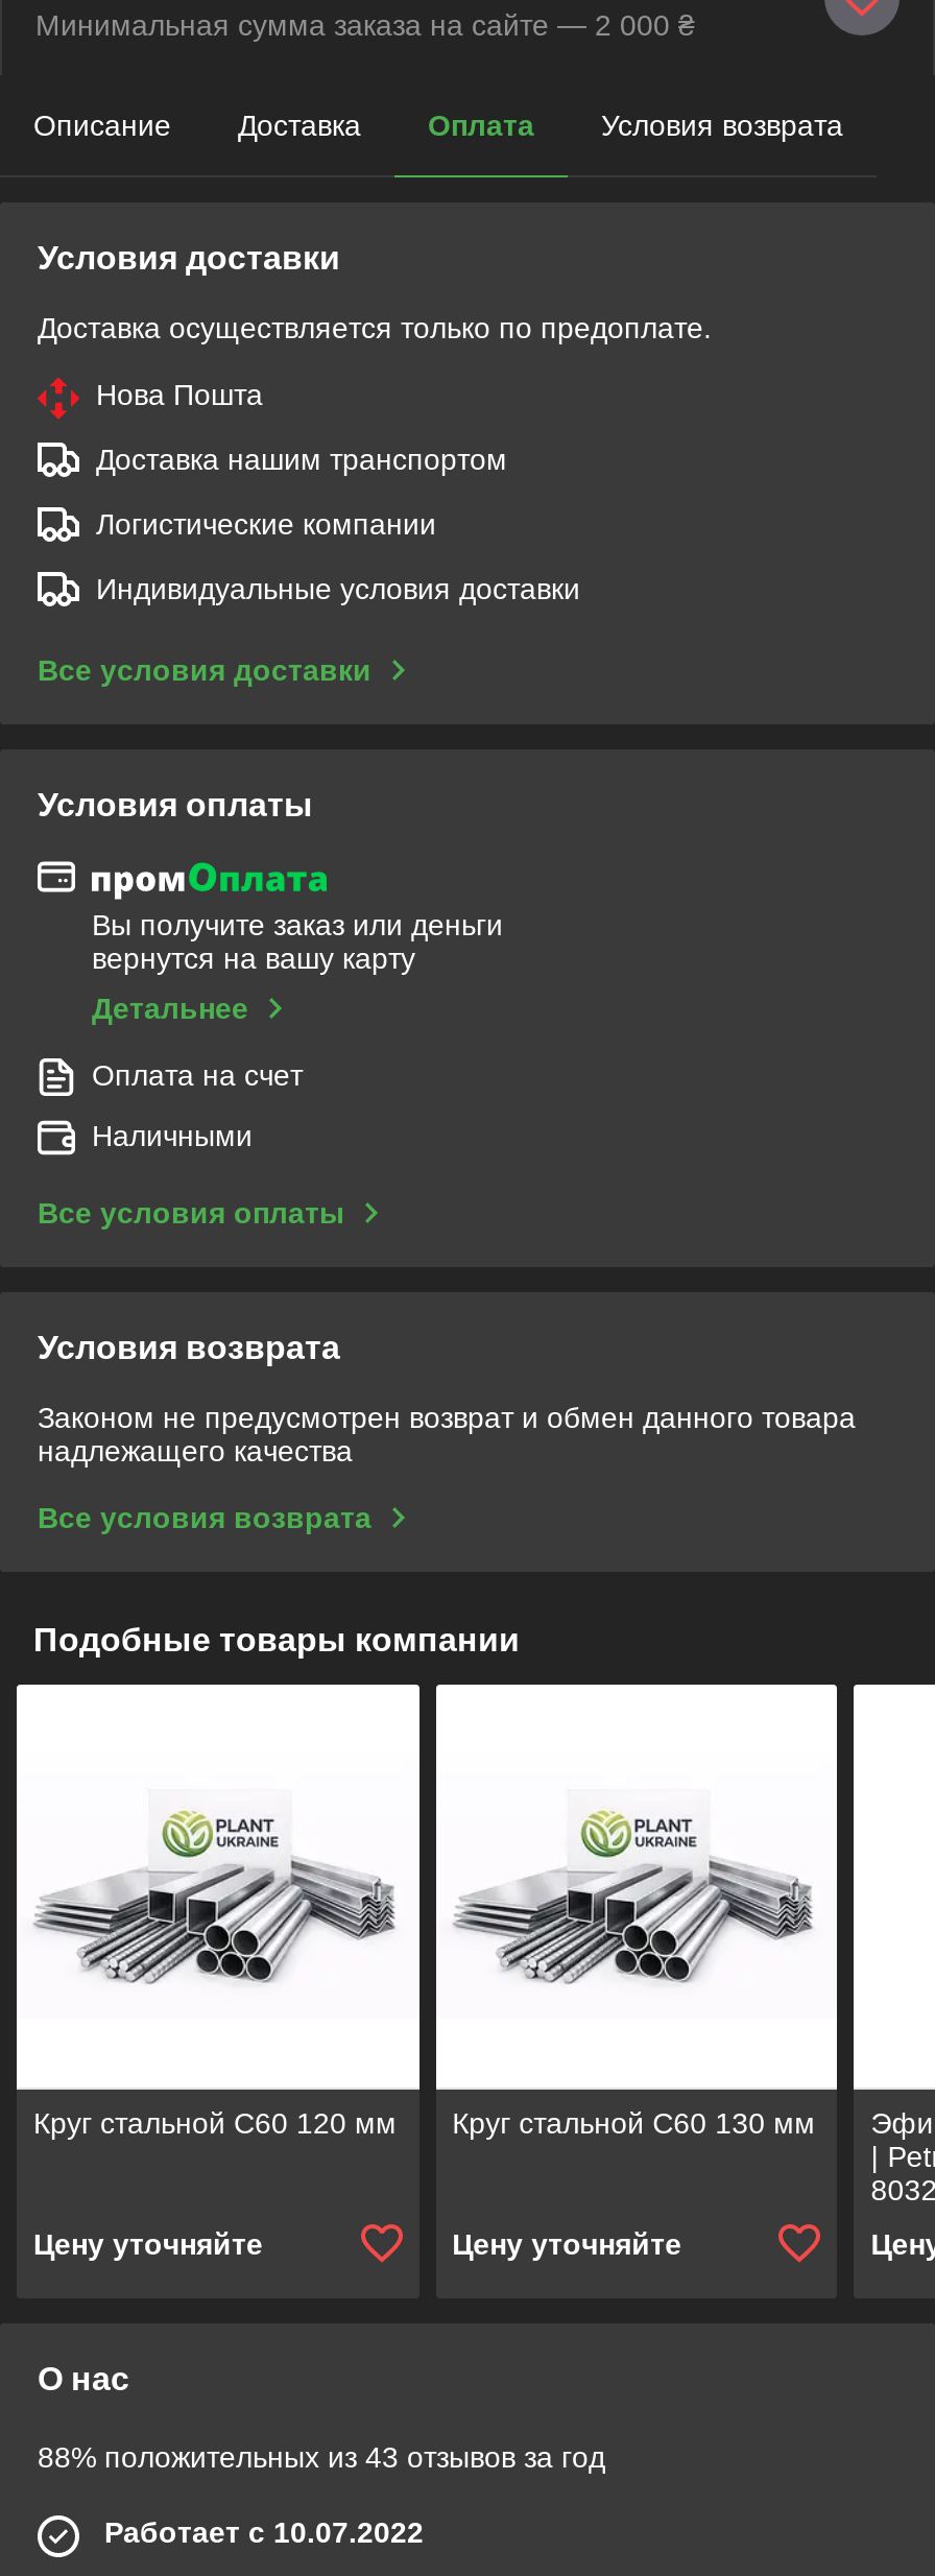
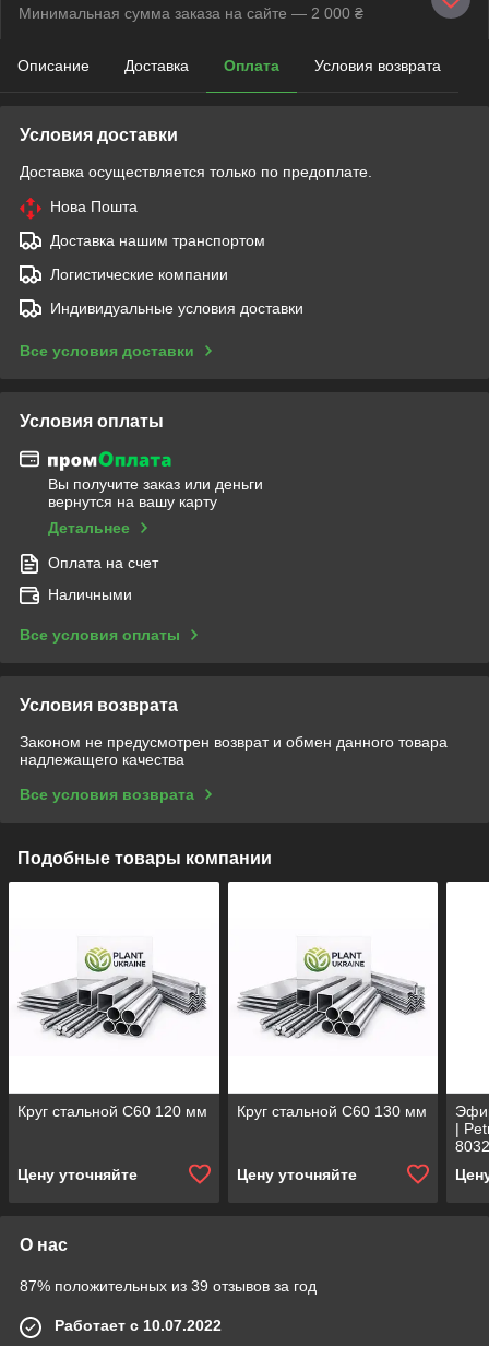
- 88% положительных из 43 отзывов за год
+ 87% положительных из 39 отзывов за год
